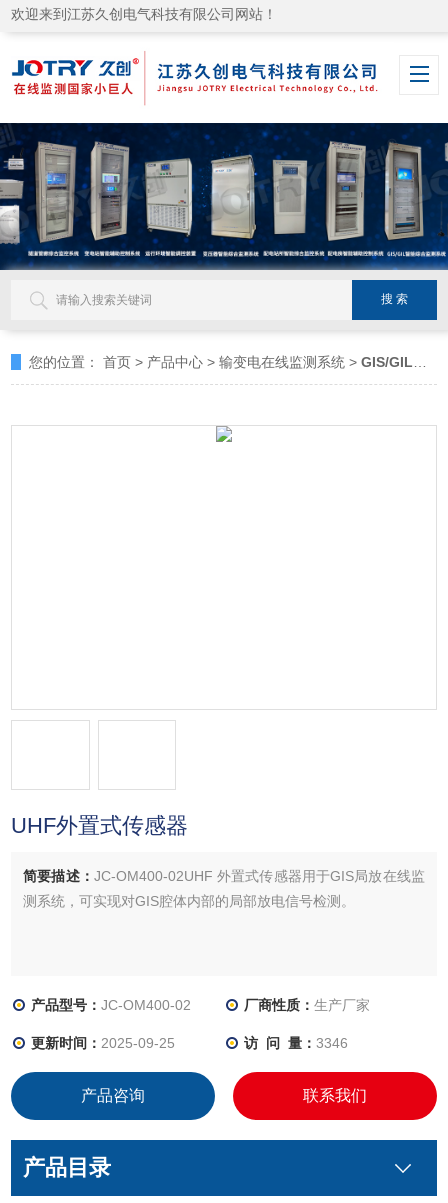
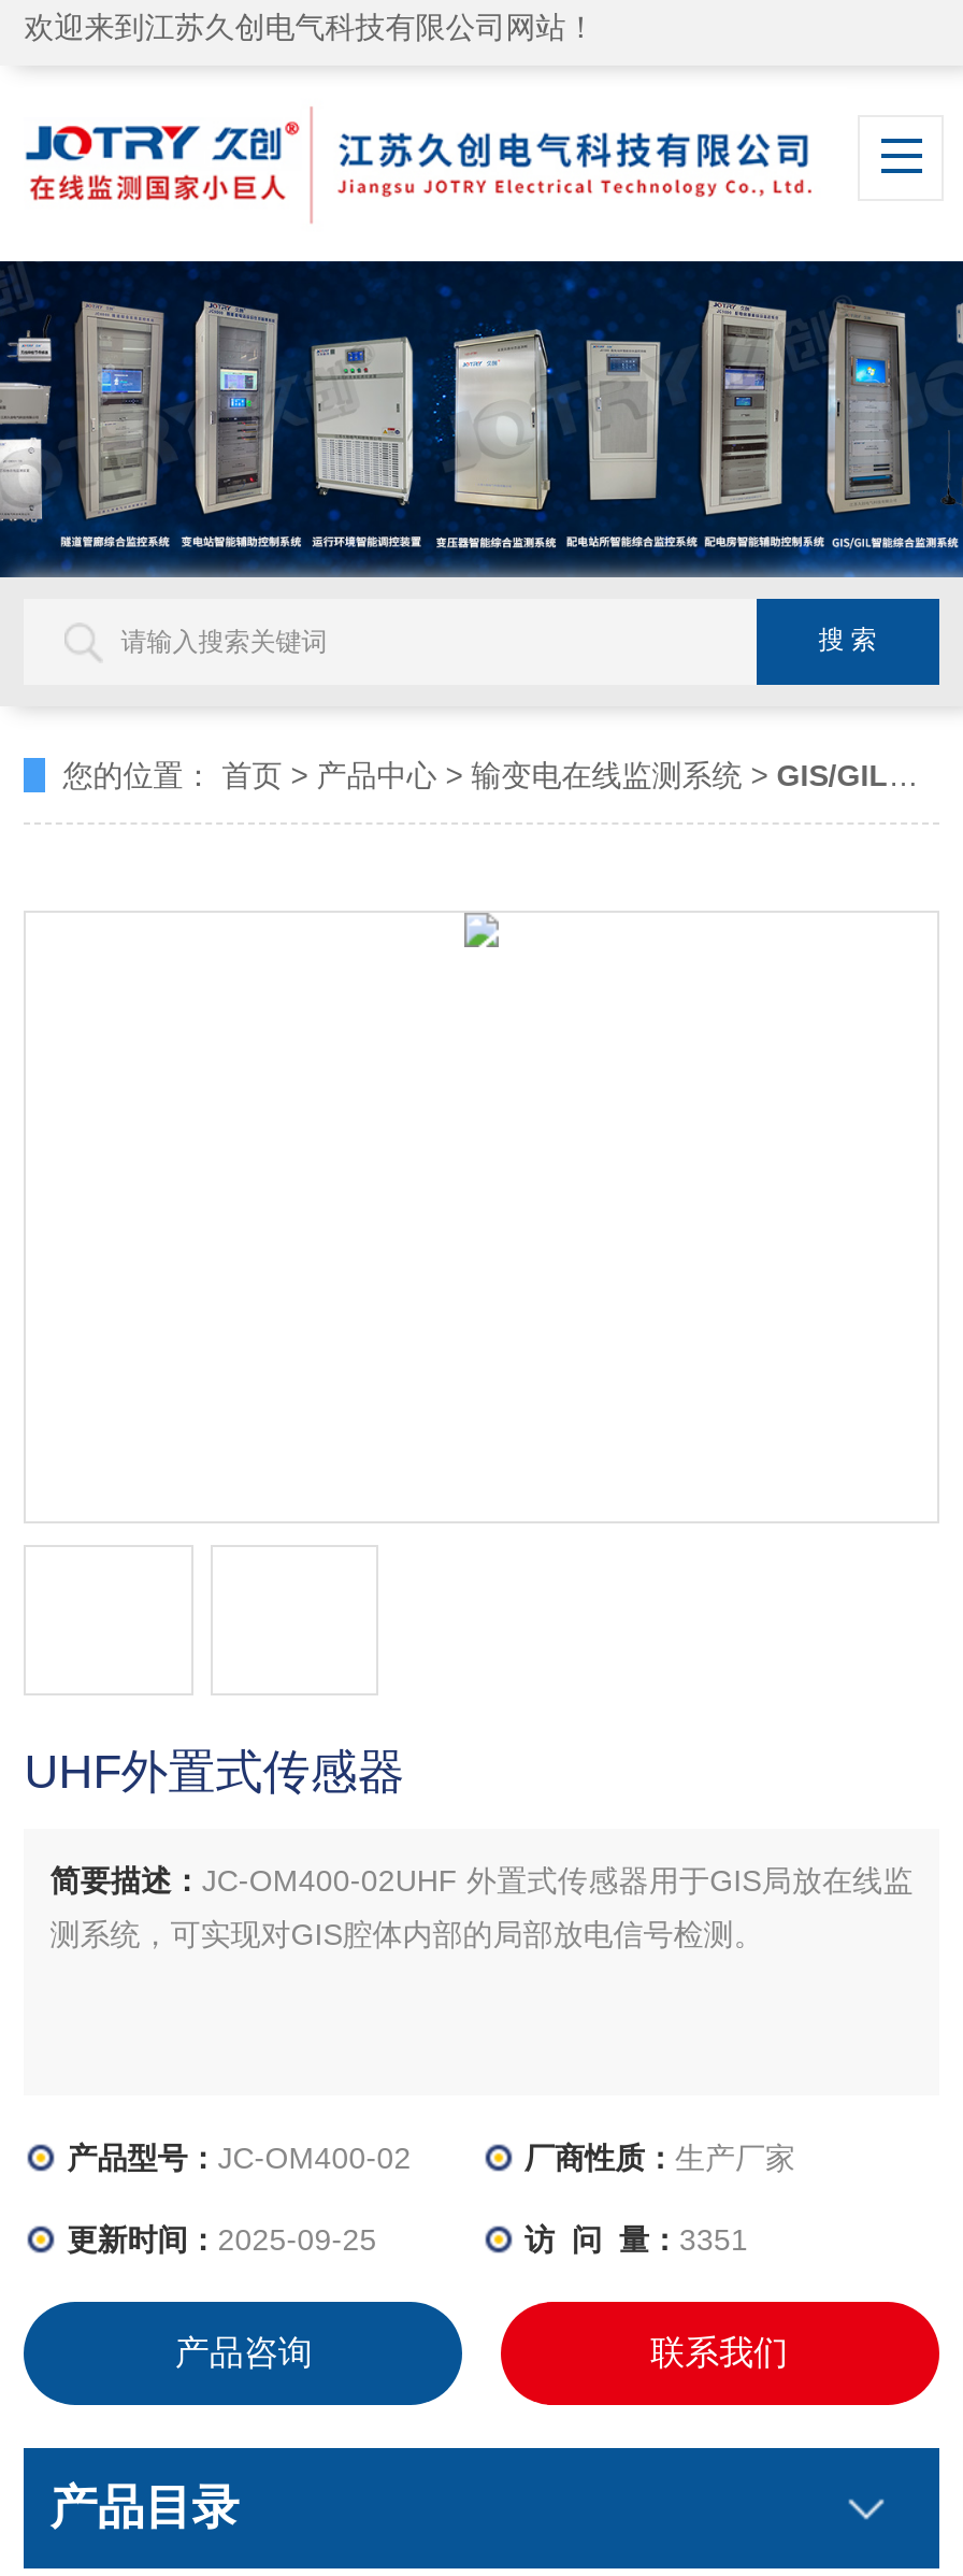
- 访 问 量：3346
+ 访 问 量：3351
